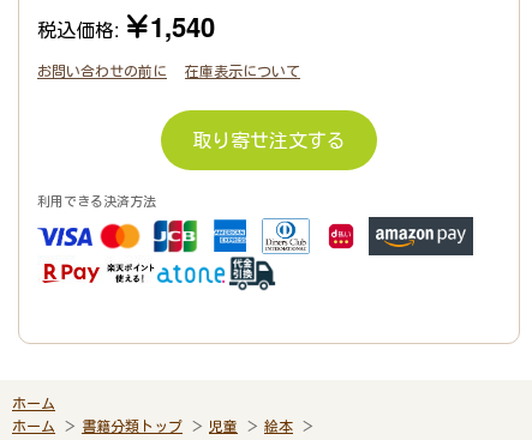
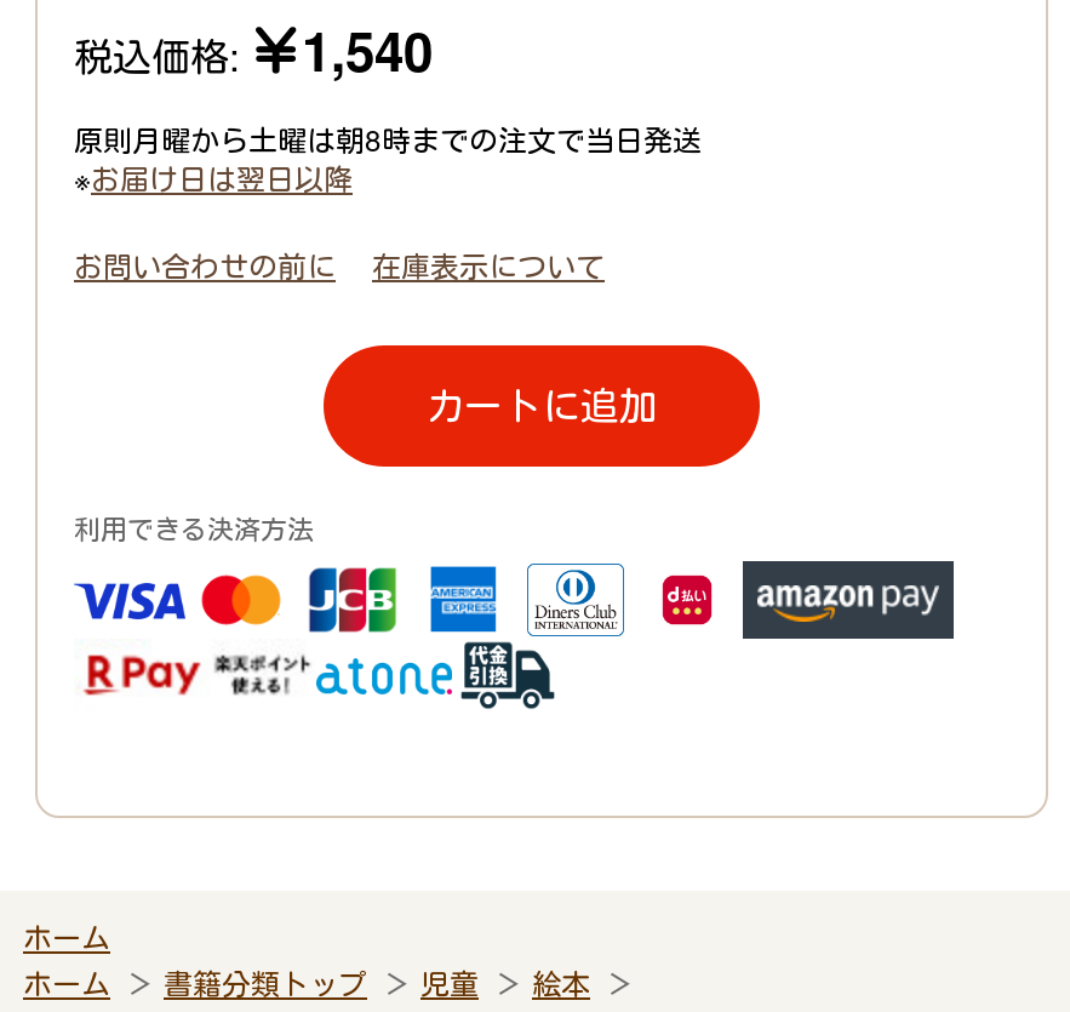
+ 原則月曜から土曜は朝8時までの注文で当日発送
+ ※お届け日は翌日以降

- 取り寄せ注文する
+ カートに追加
